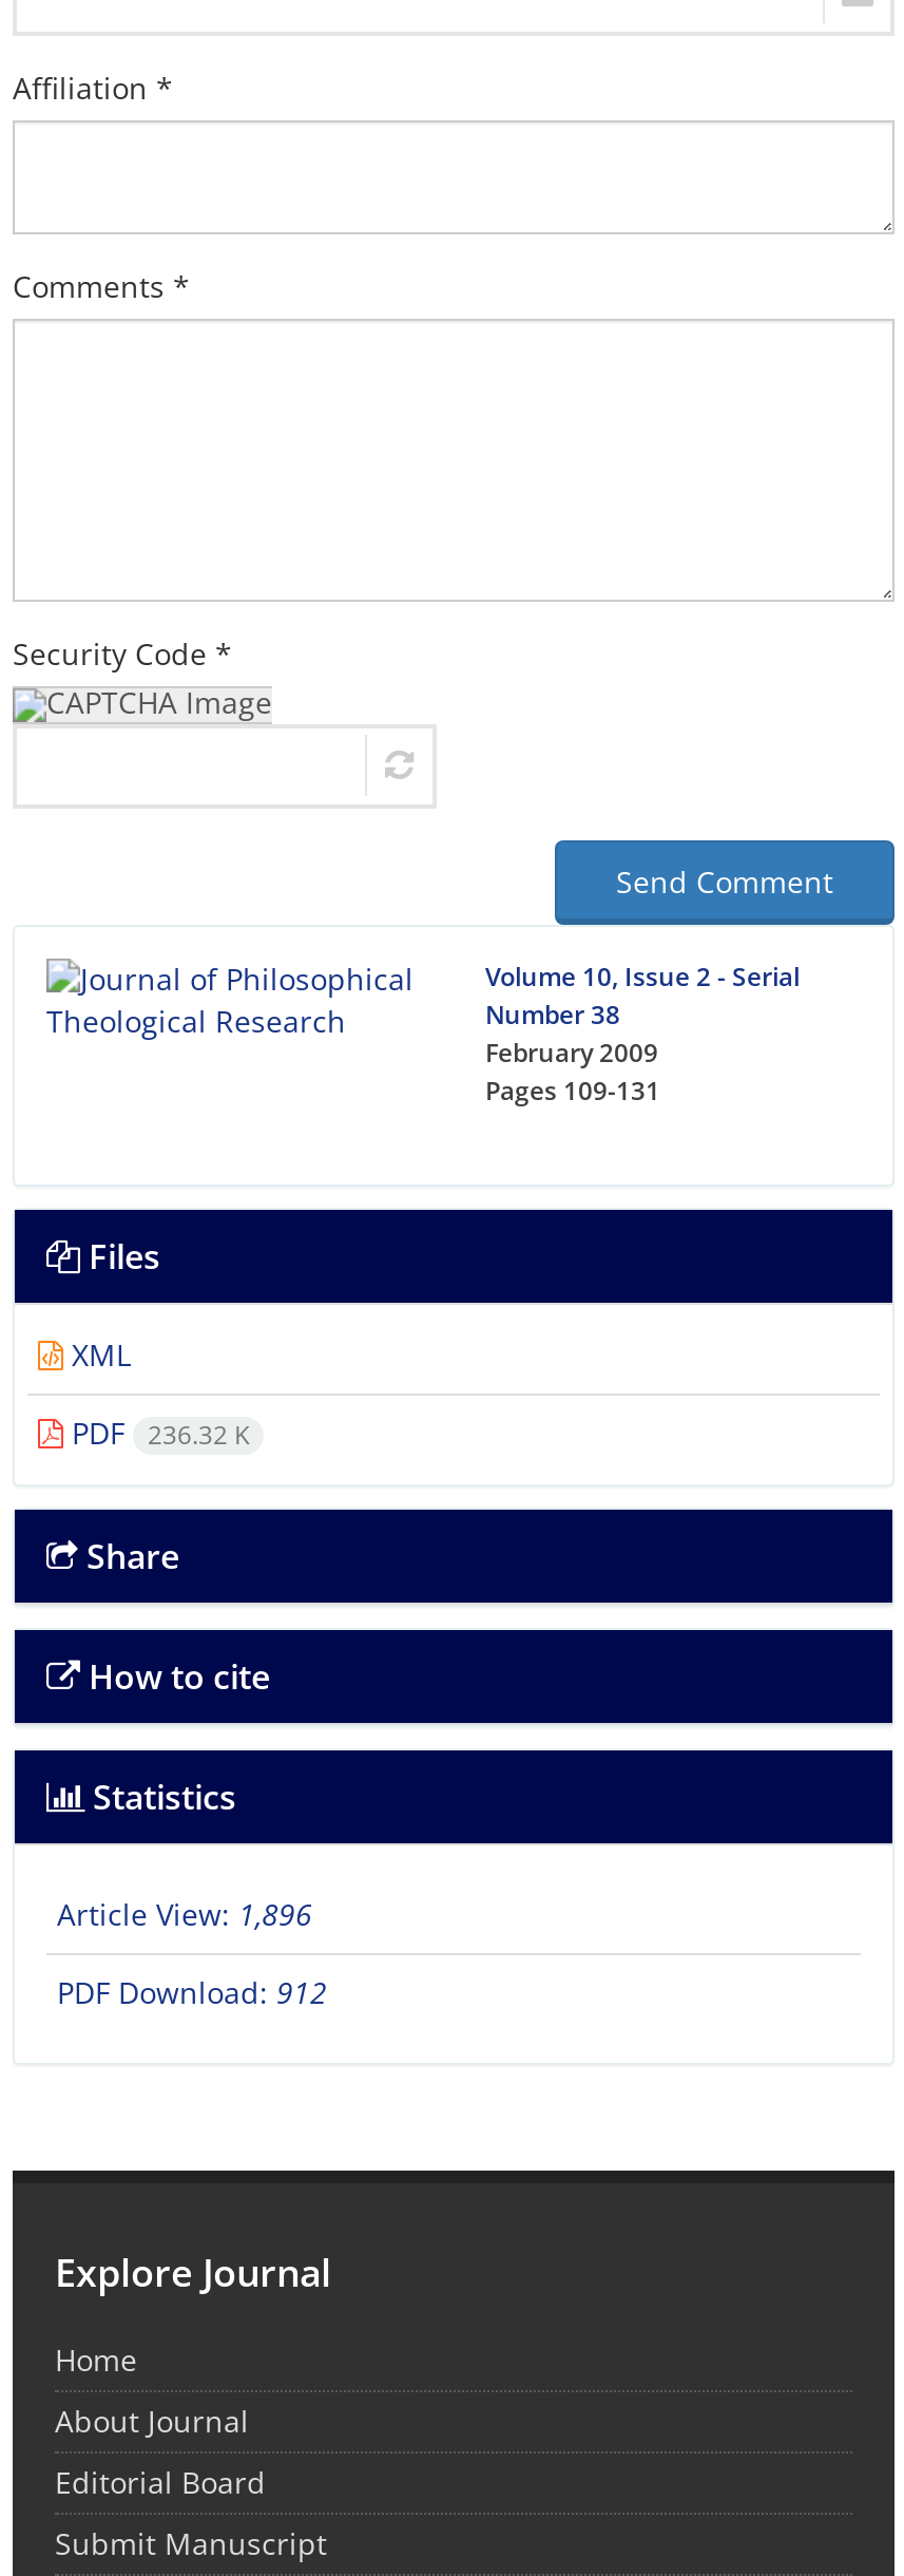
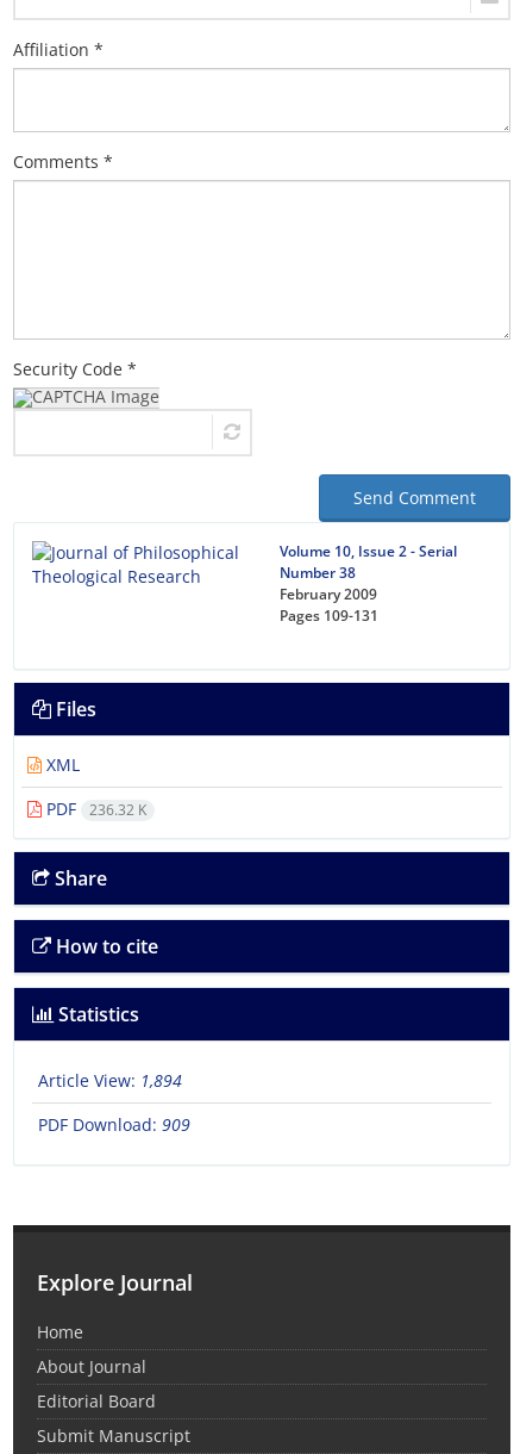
- Article View: 1,896
+ Article View: 1,894

- PDF Download: 912
+ PDF Download: 909
